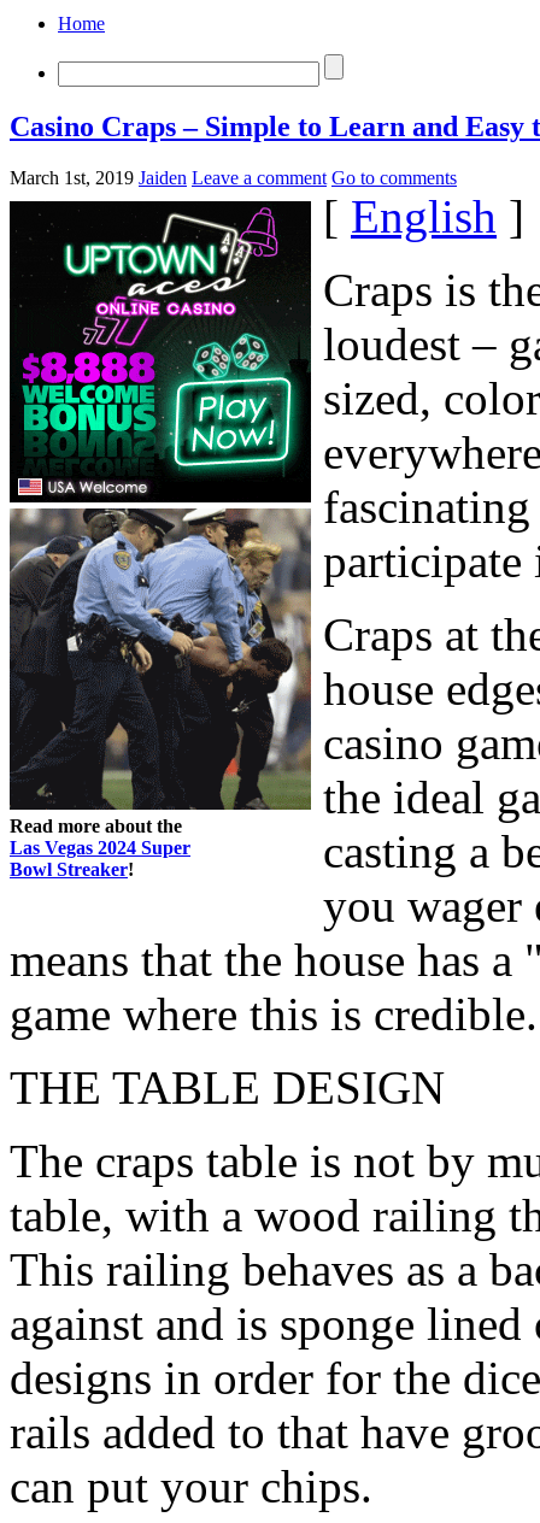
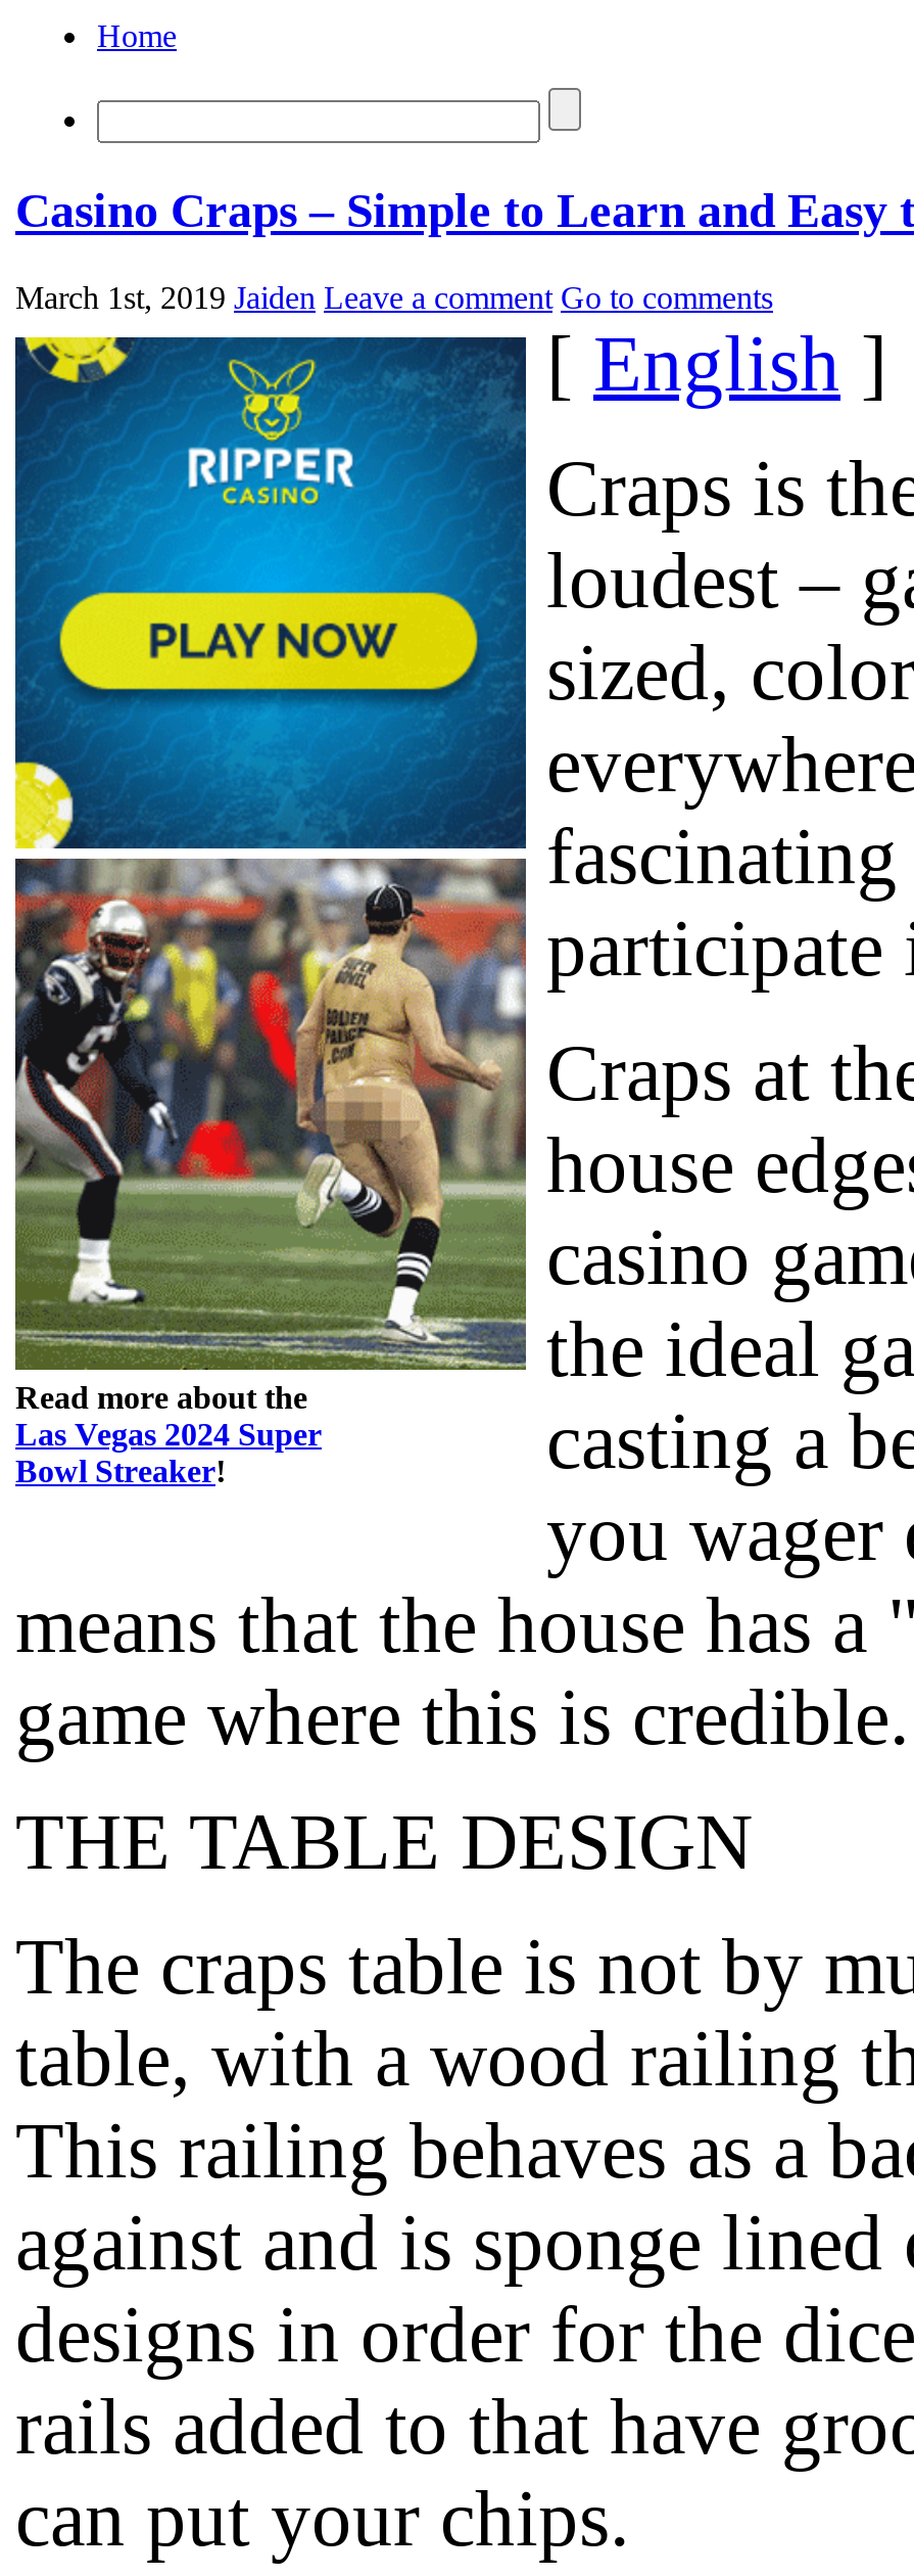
- [image]
+ [image]
